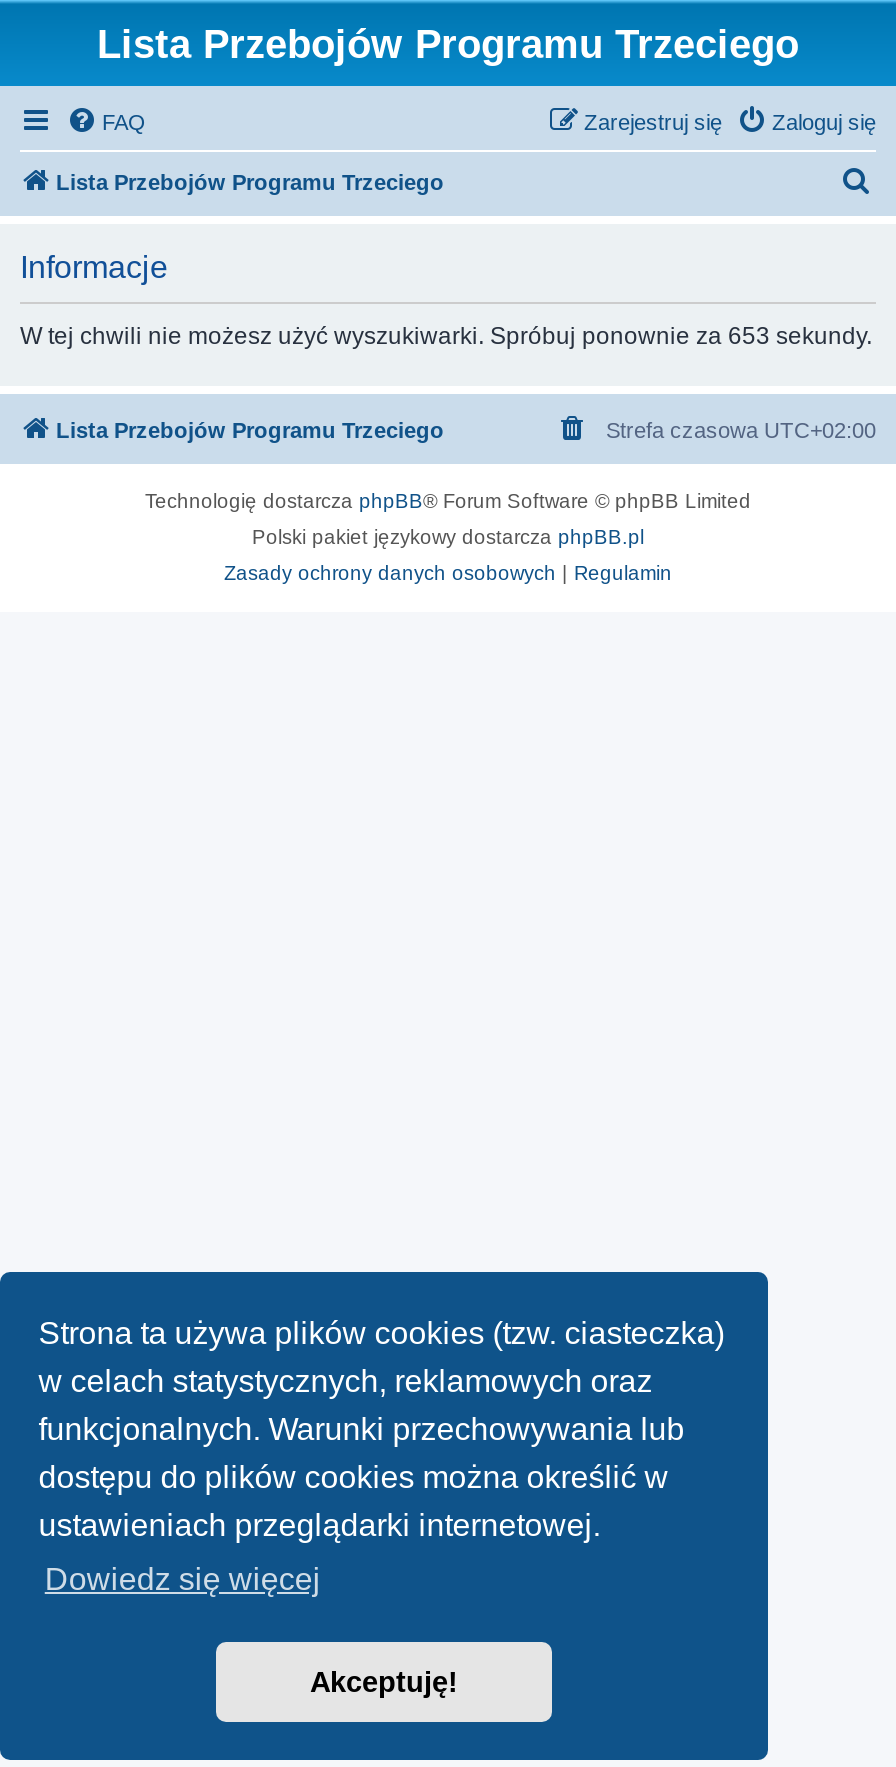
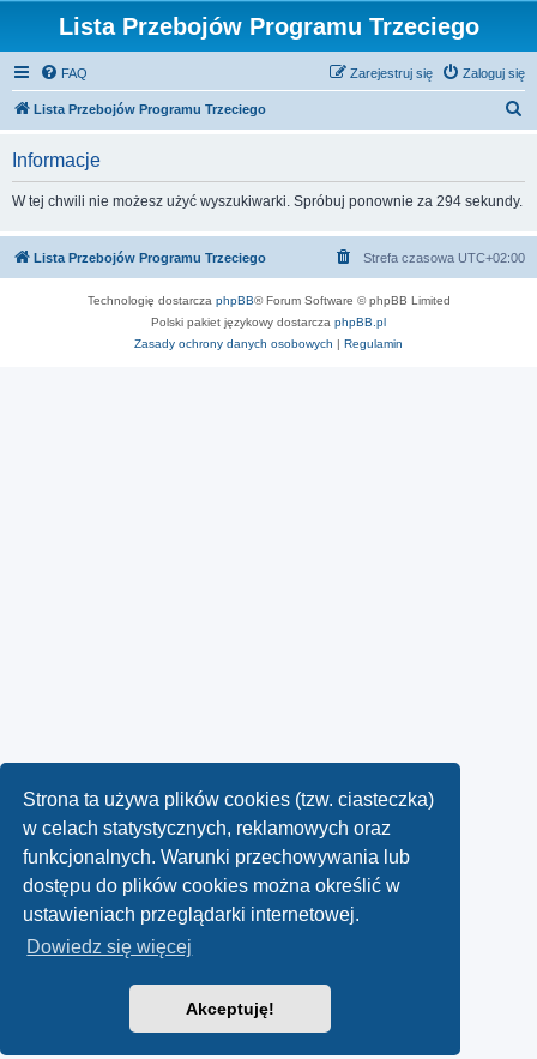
- W tej chwili nie możesz użyć wyszukiwarki. Spróbuj ponownie za 653 sekundy.
+ W tej chwili nie możesz użyć wyszukiwarki. Spróbuj ponownie za 294 sekundy.
